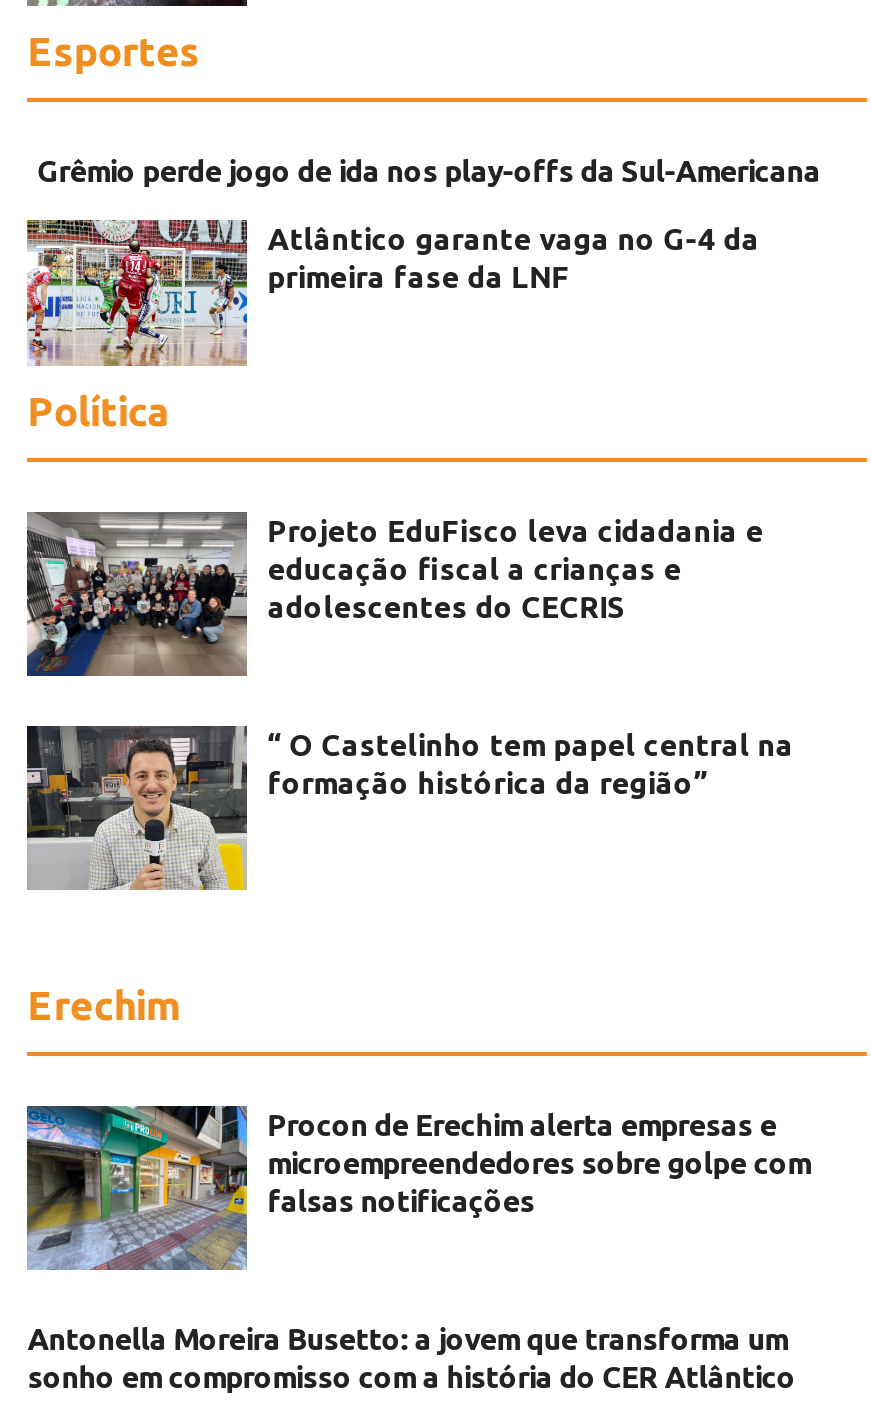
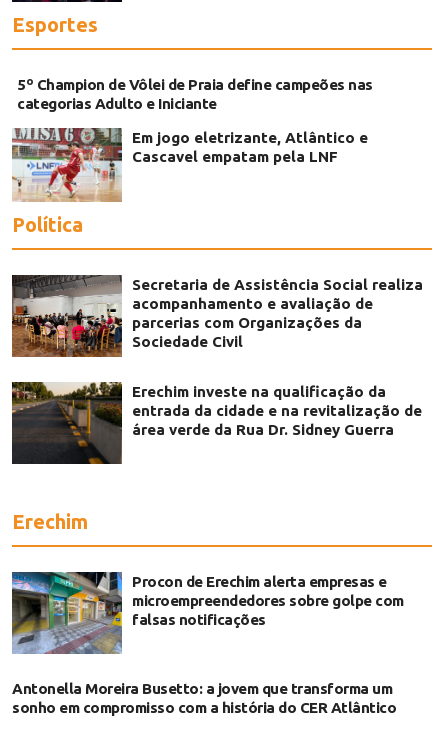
- Grêmio perde jogo de ida nos play-offs da Sul-Americana
+ 5º Champion de Vôlei de Praia define campeões nas
+ categorias Adulto e Iniciante

- [image]
- Atlântico garante vaga no G-4 da
- primeira fase da LNF
+ [image]
+ Em jogo eletrizante, Atlântico e
+ Cascavel empatam pela LNF

- [image]
- Projeto EduFisco leva cidadania e
- educação fiscal a crianças e
- adolescentes do CECRIS
+ [image]
+ Secretaria de Assistência Social realiza
+ acompanhamento e avaliação de
+ parcerias com Organizações da
+ Sociedade Civil

- [image]
- “ O Castelinho tem papel central na
- formação histórica da região”
+ [image]
+ Erechim investe na qualificação da
+ entrada da cidade e na revitalização de
+ área verde da Rua Dr. Sidney Guerra
